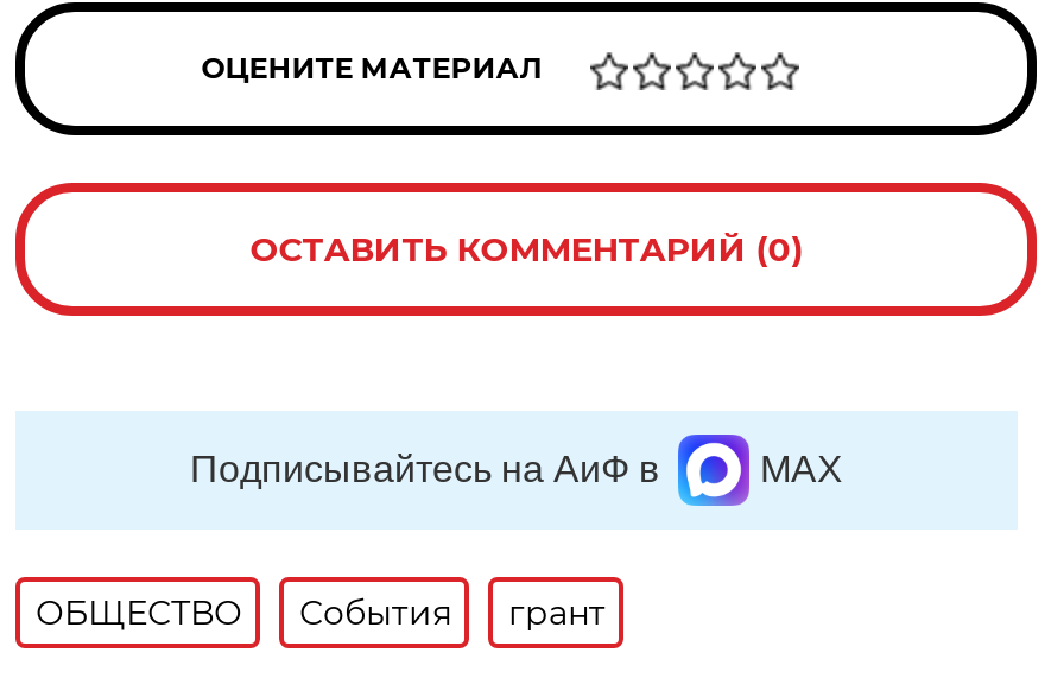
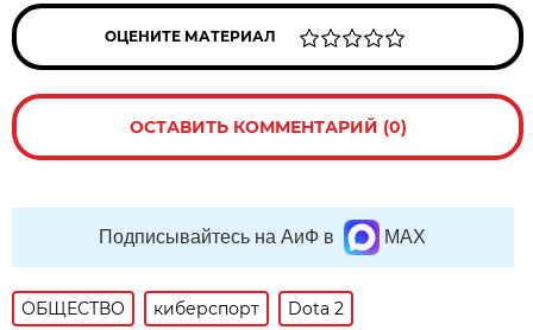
- События
- грант
+ киберспорт
+ Dota 2
